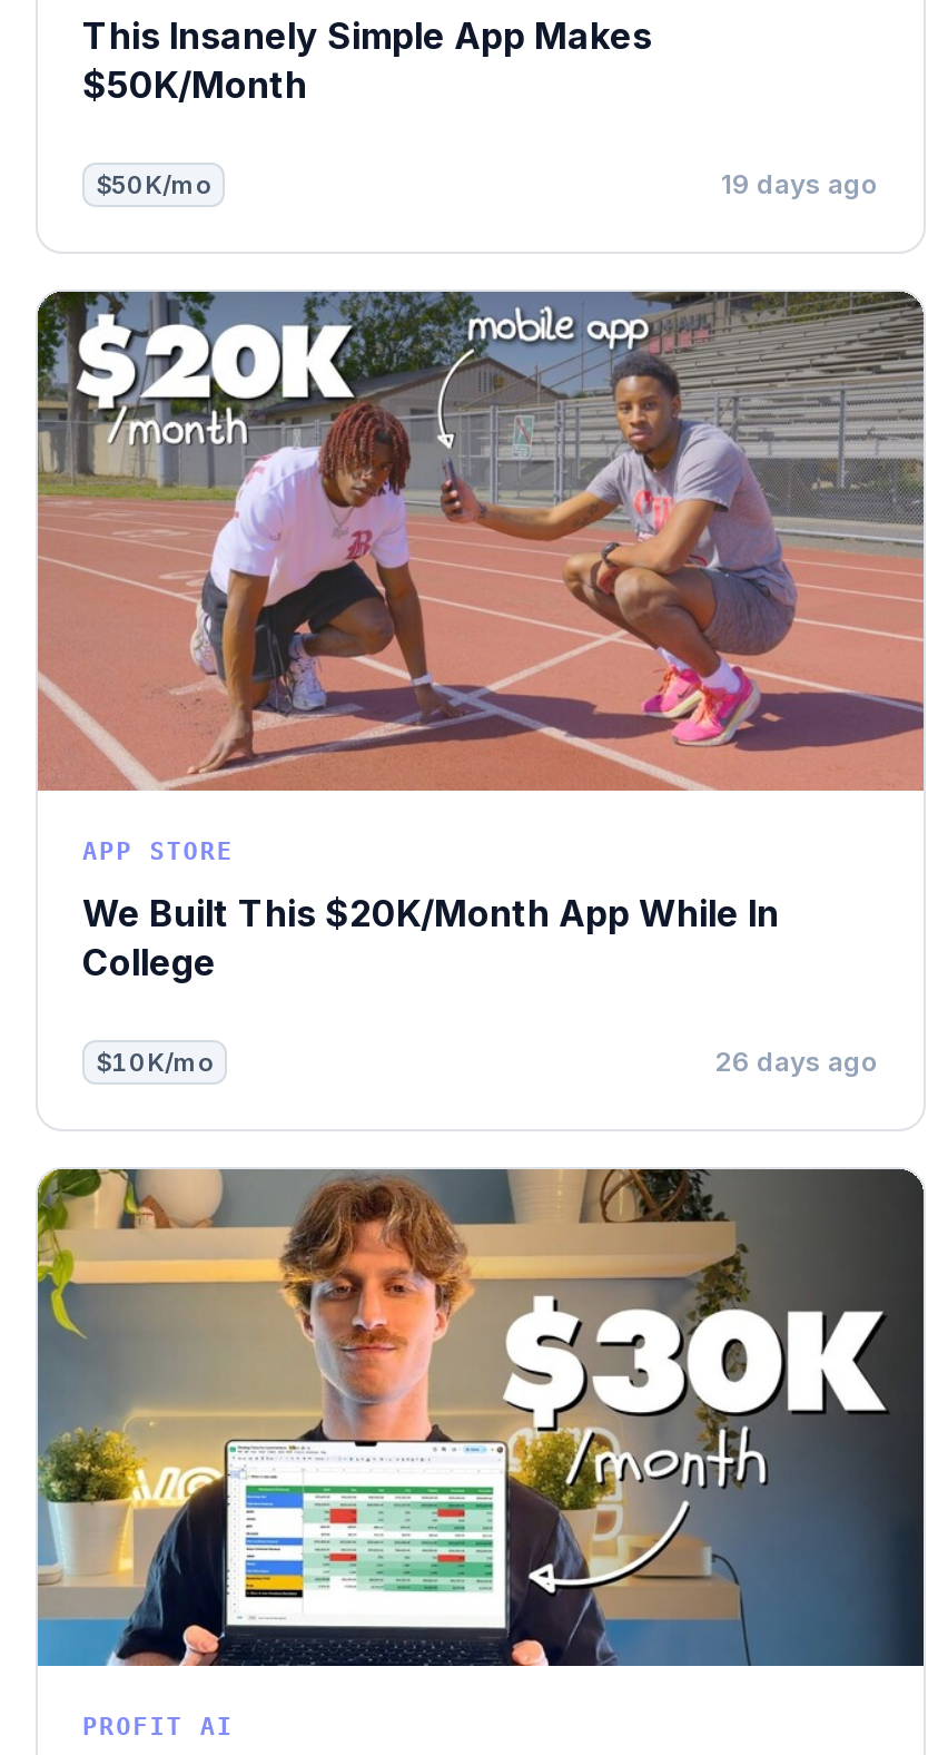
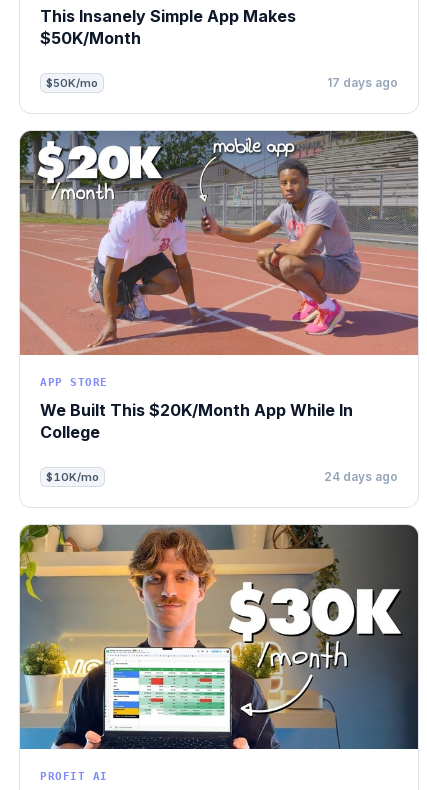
- 19 days ago
+ 17 days ago

- 26 days ago
+ 24 days ago
